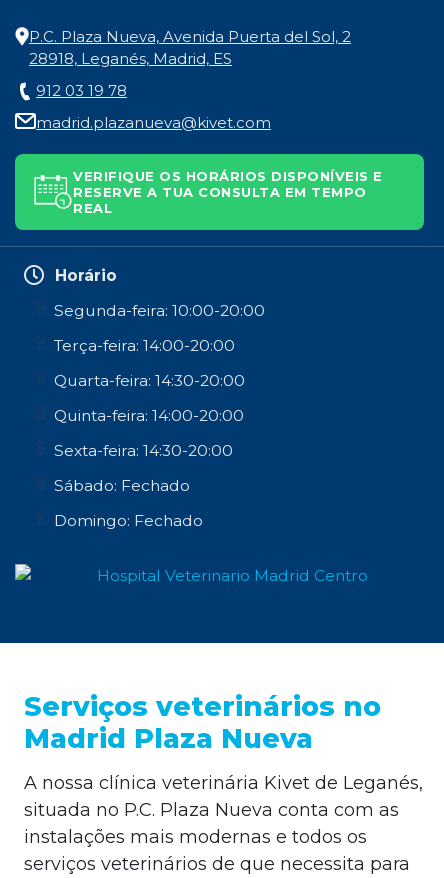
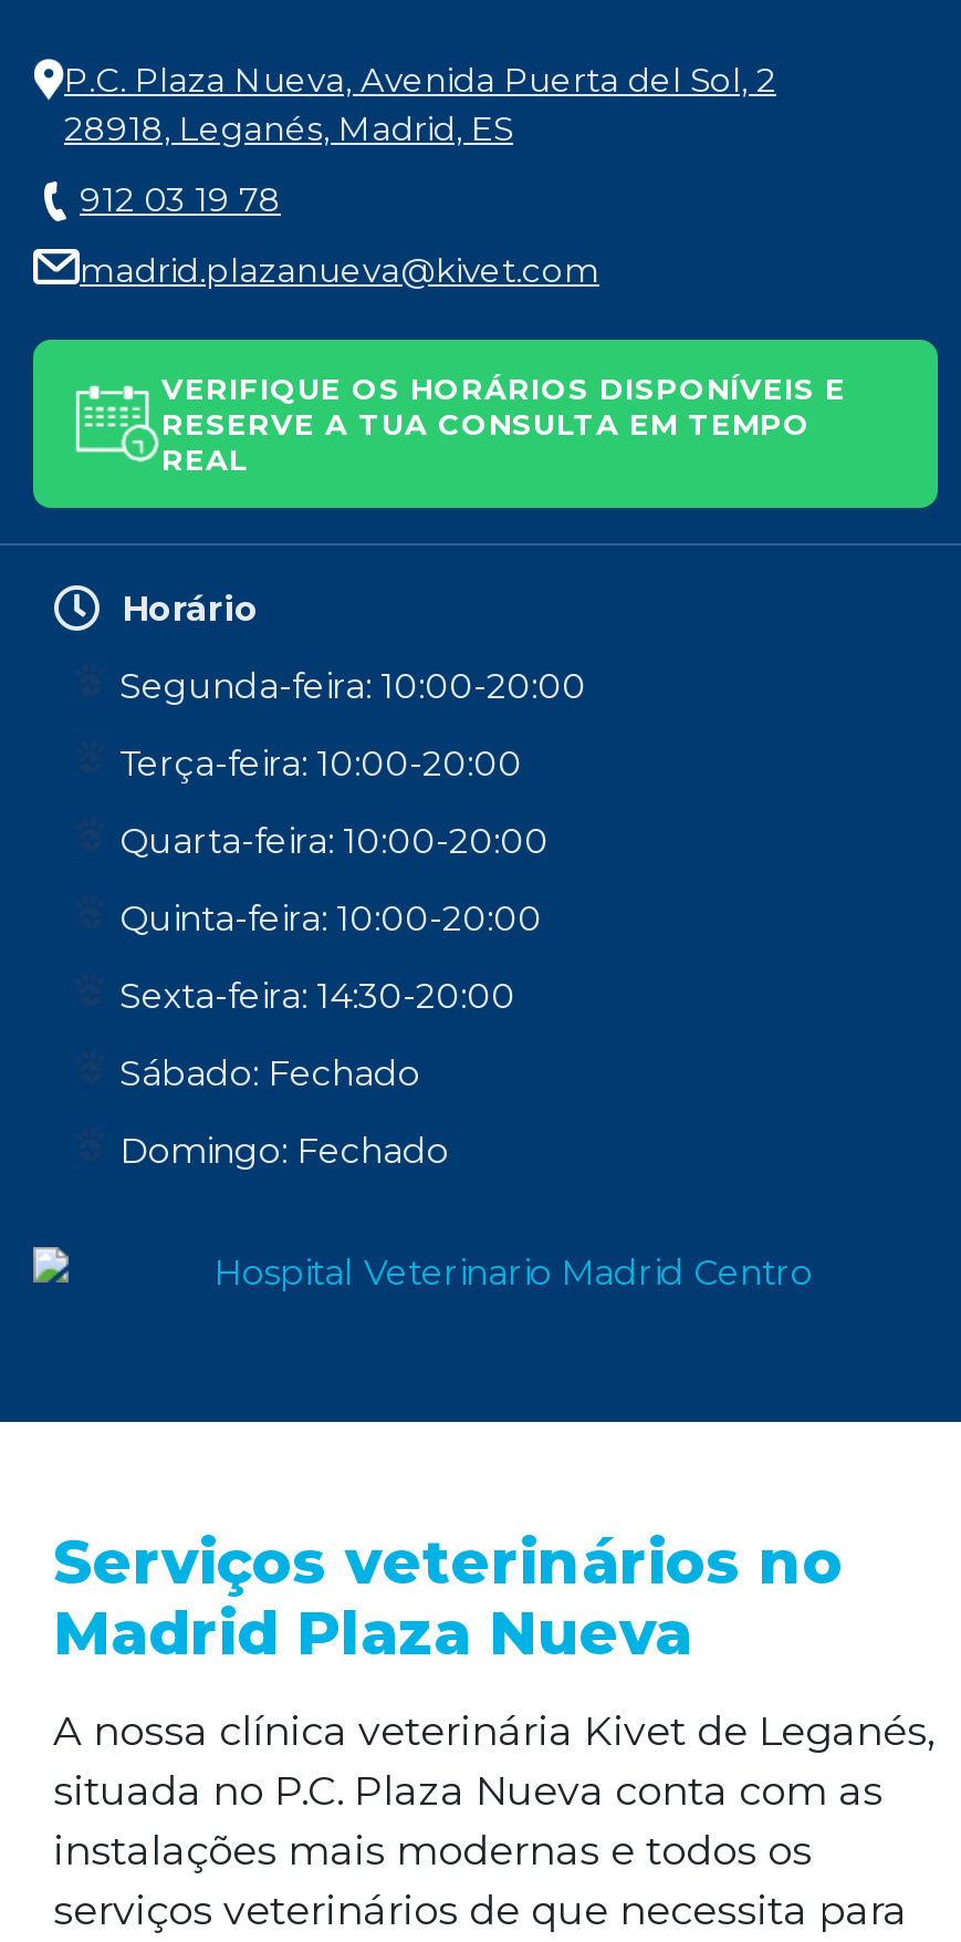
- Terça-feira: 14:00-20:00
+ Terça-feira: 10:00-20:00

- Quarta-feira: 14:30-20:00
+ Quarta-feira: 10:00-20:00

- Quinta-feira: 14:00-20:00
+ Quinta-feira: 10:00-20:00
